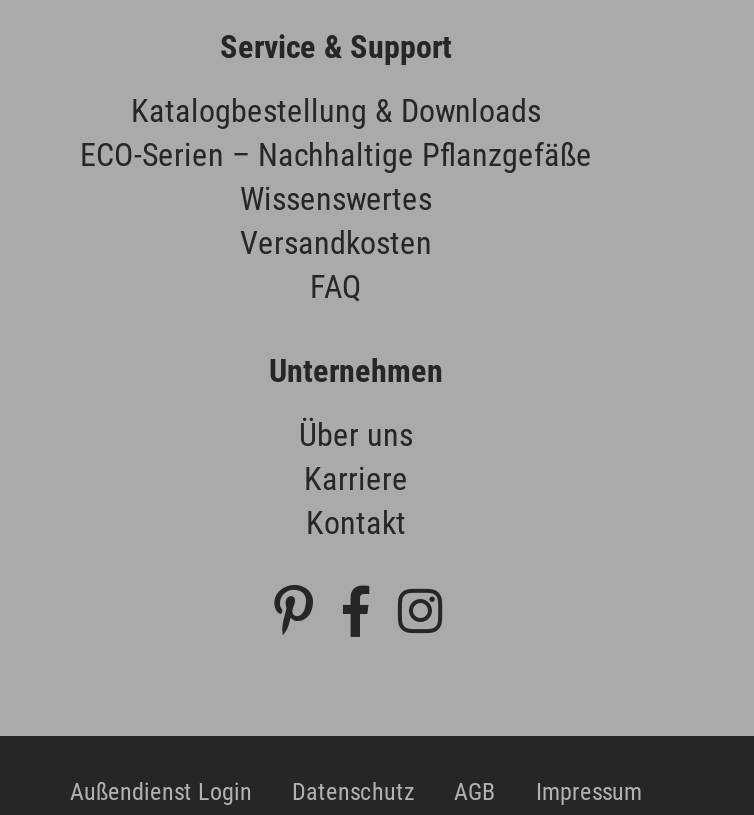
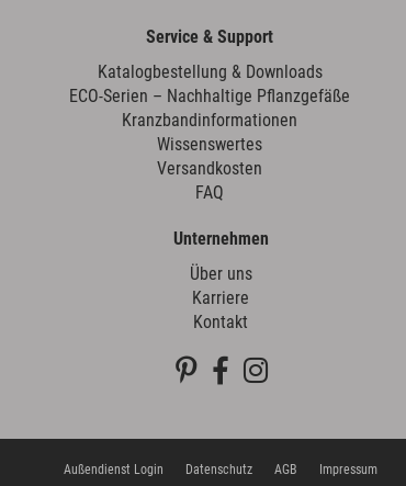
+ Kranzbandinformationen
